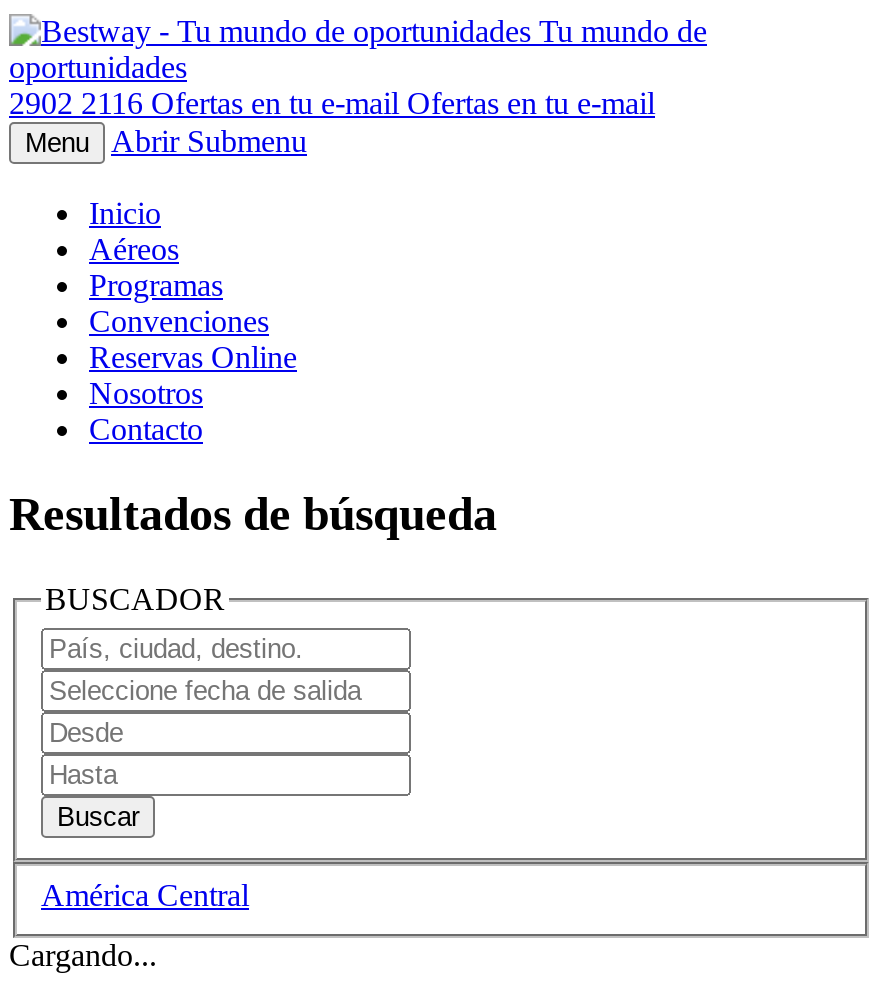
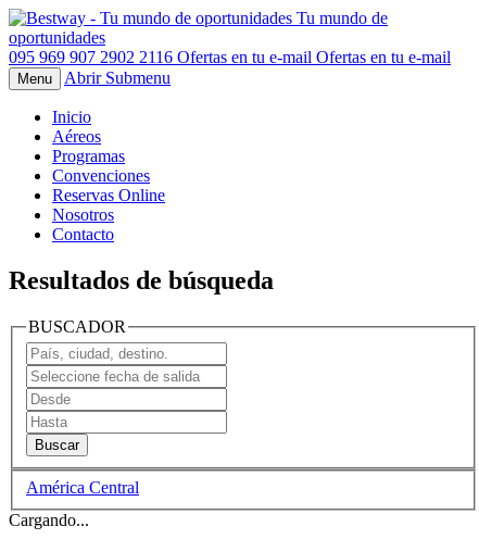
- 2902 2116 Ofertas en tu e-mail Ofertas en tu e-mail
+ 095 969 907 2902 2116 Ofertas en tu e-mail Ofertas en tu e-mail
